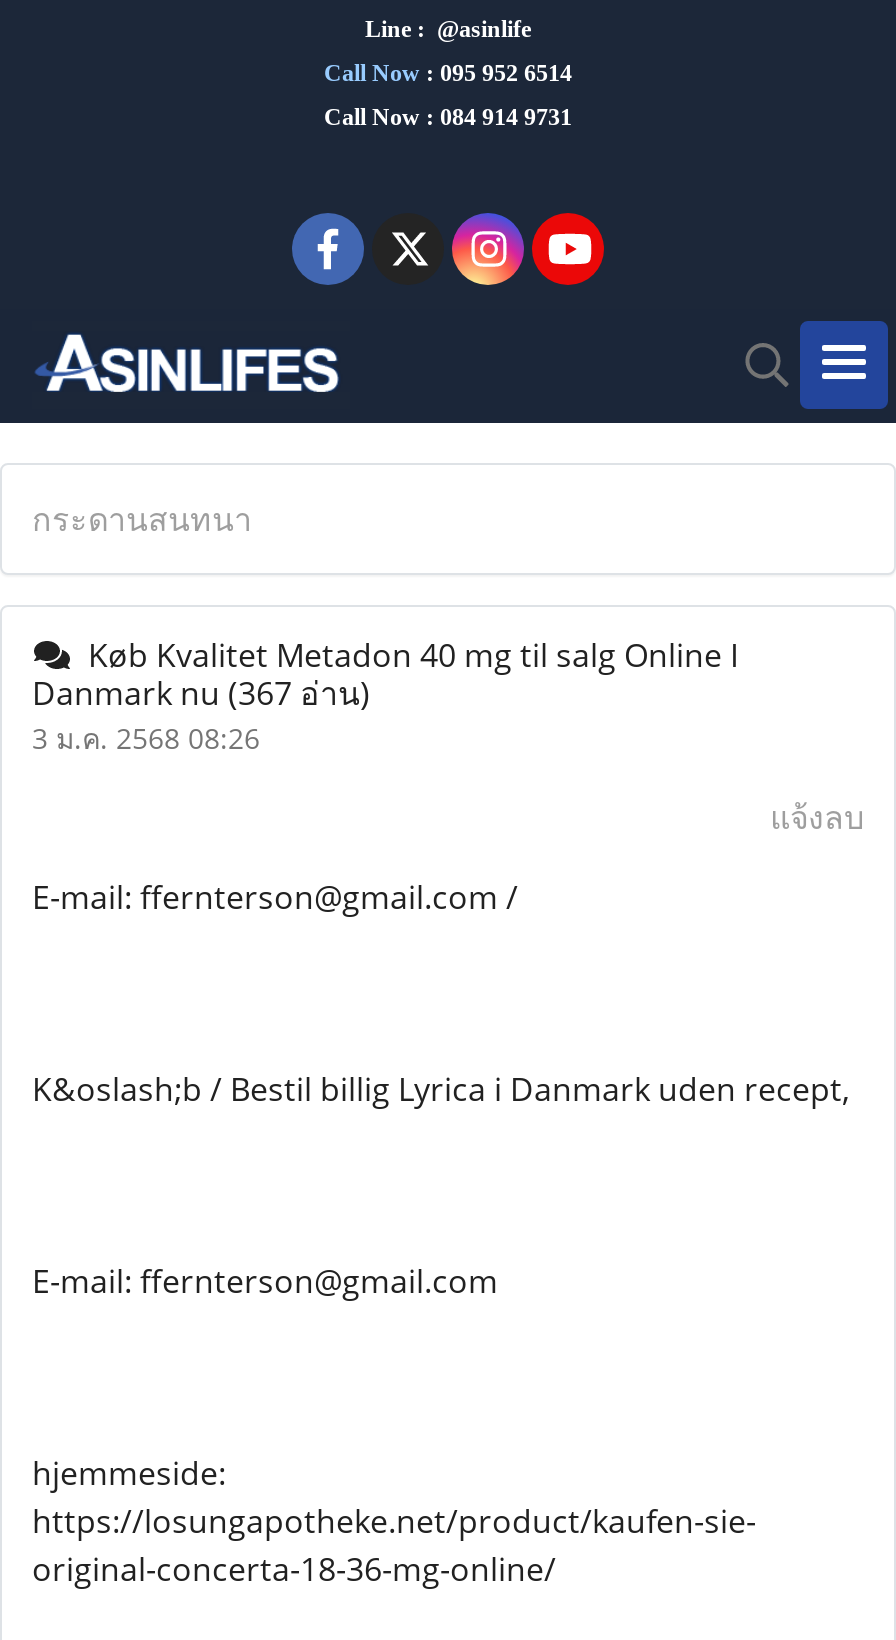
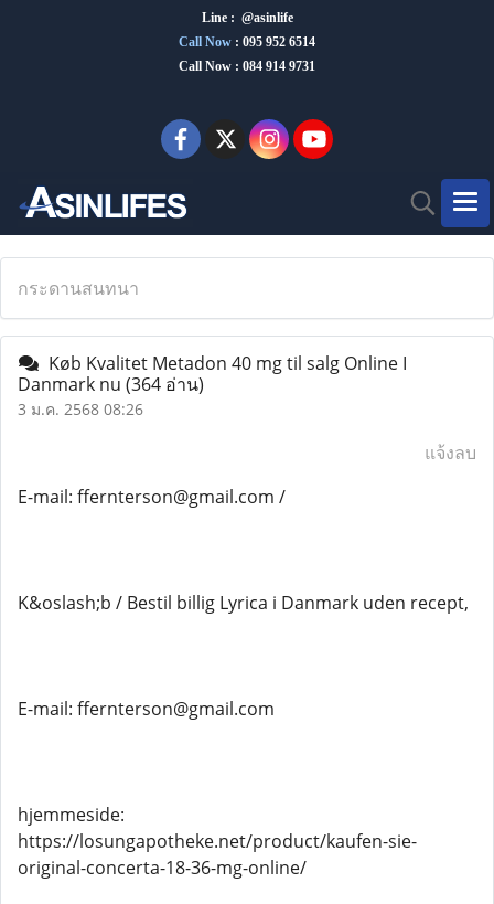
- Danmark nu (367 อ่าน)
+ Danmark nu (364 อ่าน)
